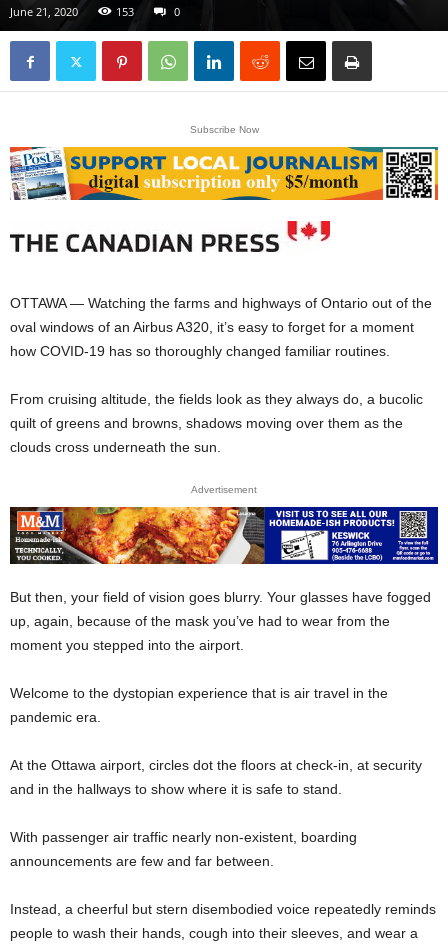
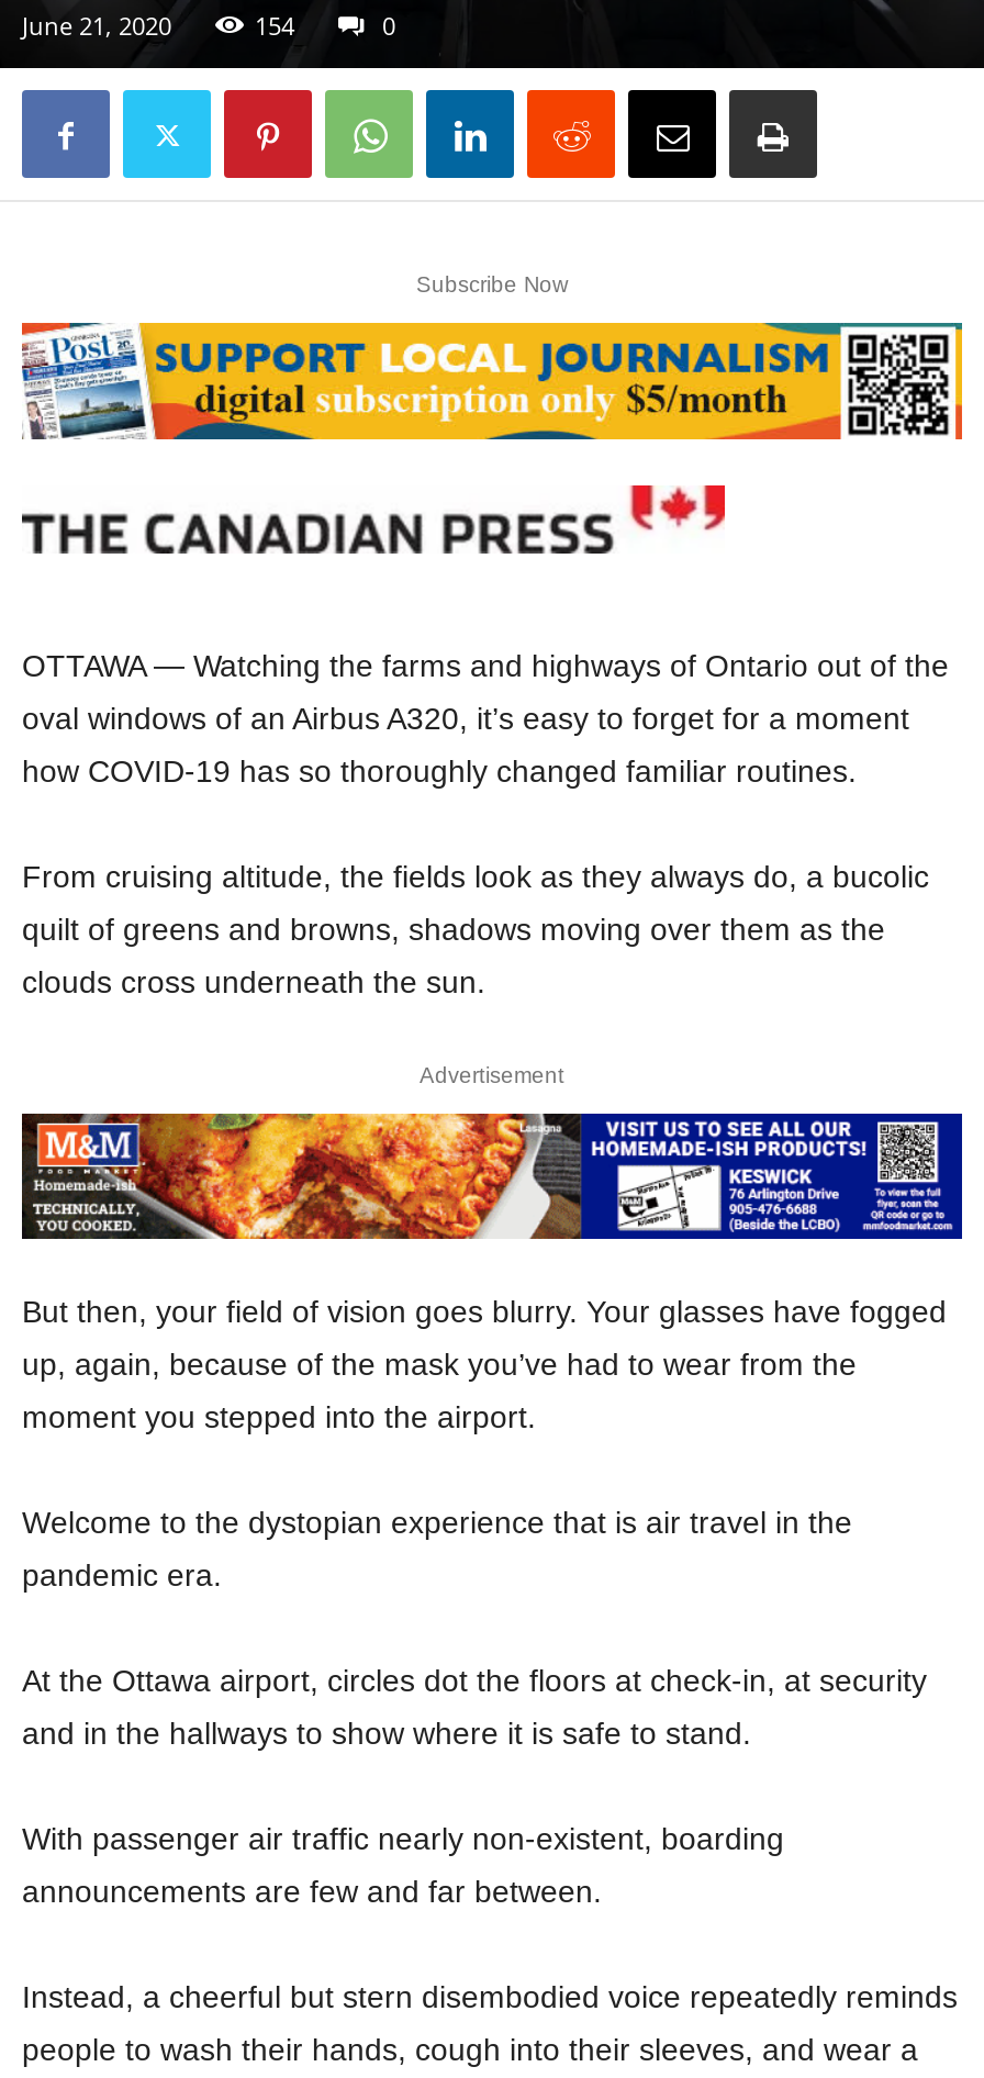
- 153
+ 154
